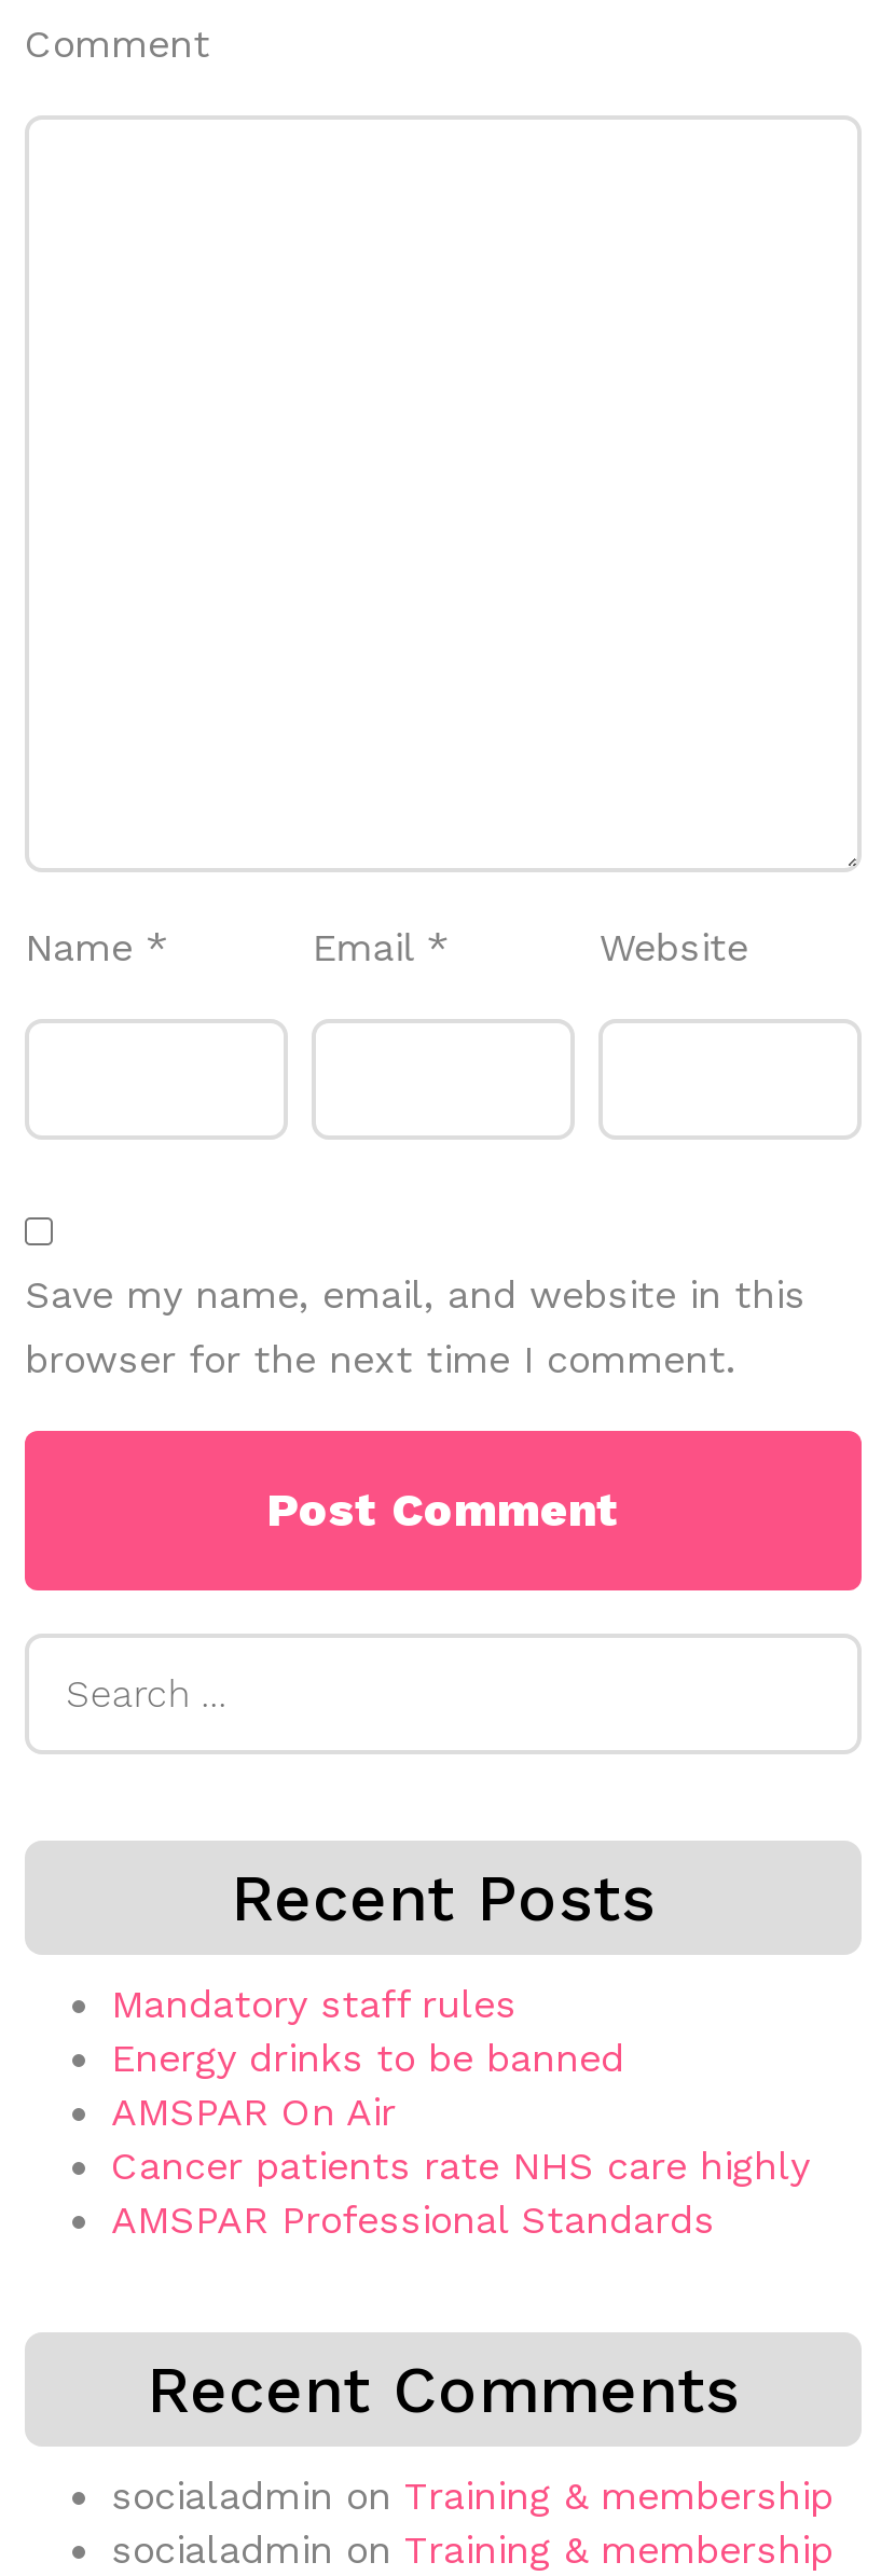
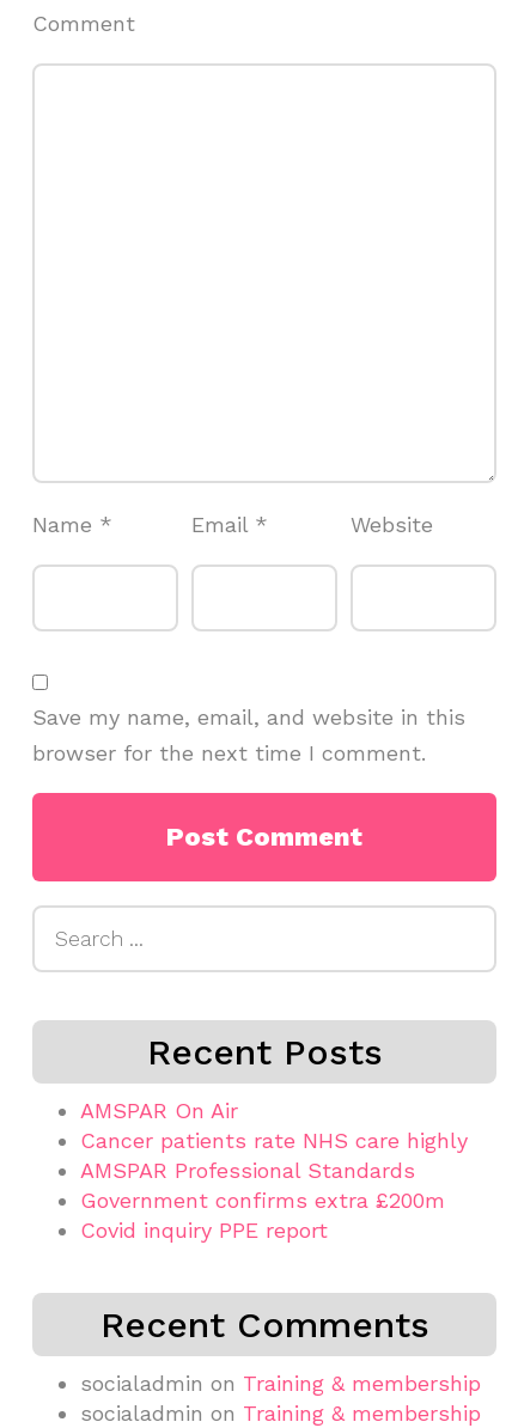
- Mandatory staff rules
- Energy drinks to be banned

moved up: AMSPAR On Air | Cancer patients rate NHS care highly | AMSPAR Professional Standards

+ Government confirms extra £200m
+ Covid inquiry PPE report
